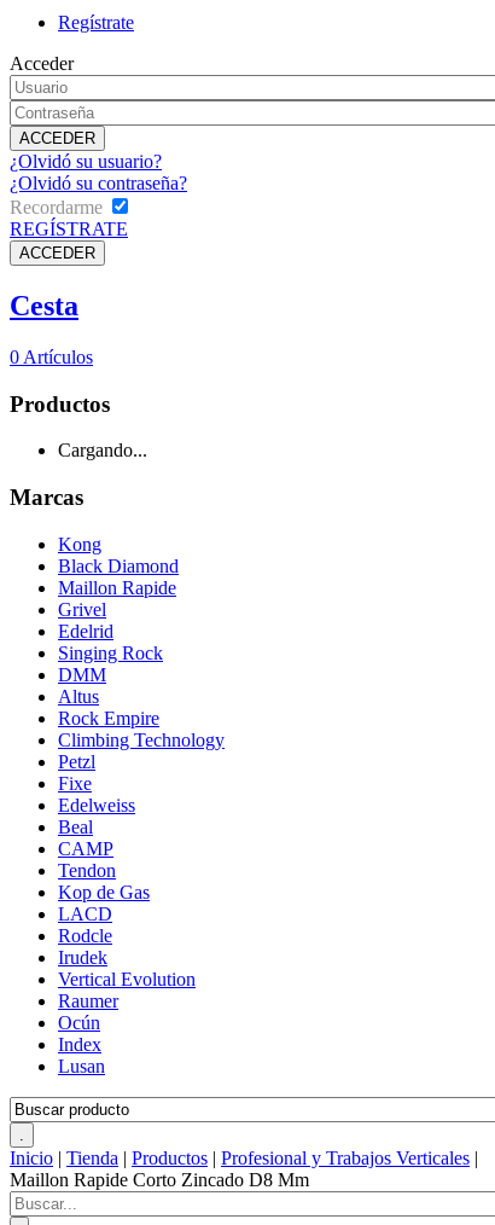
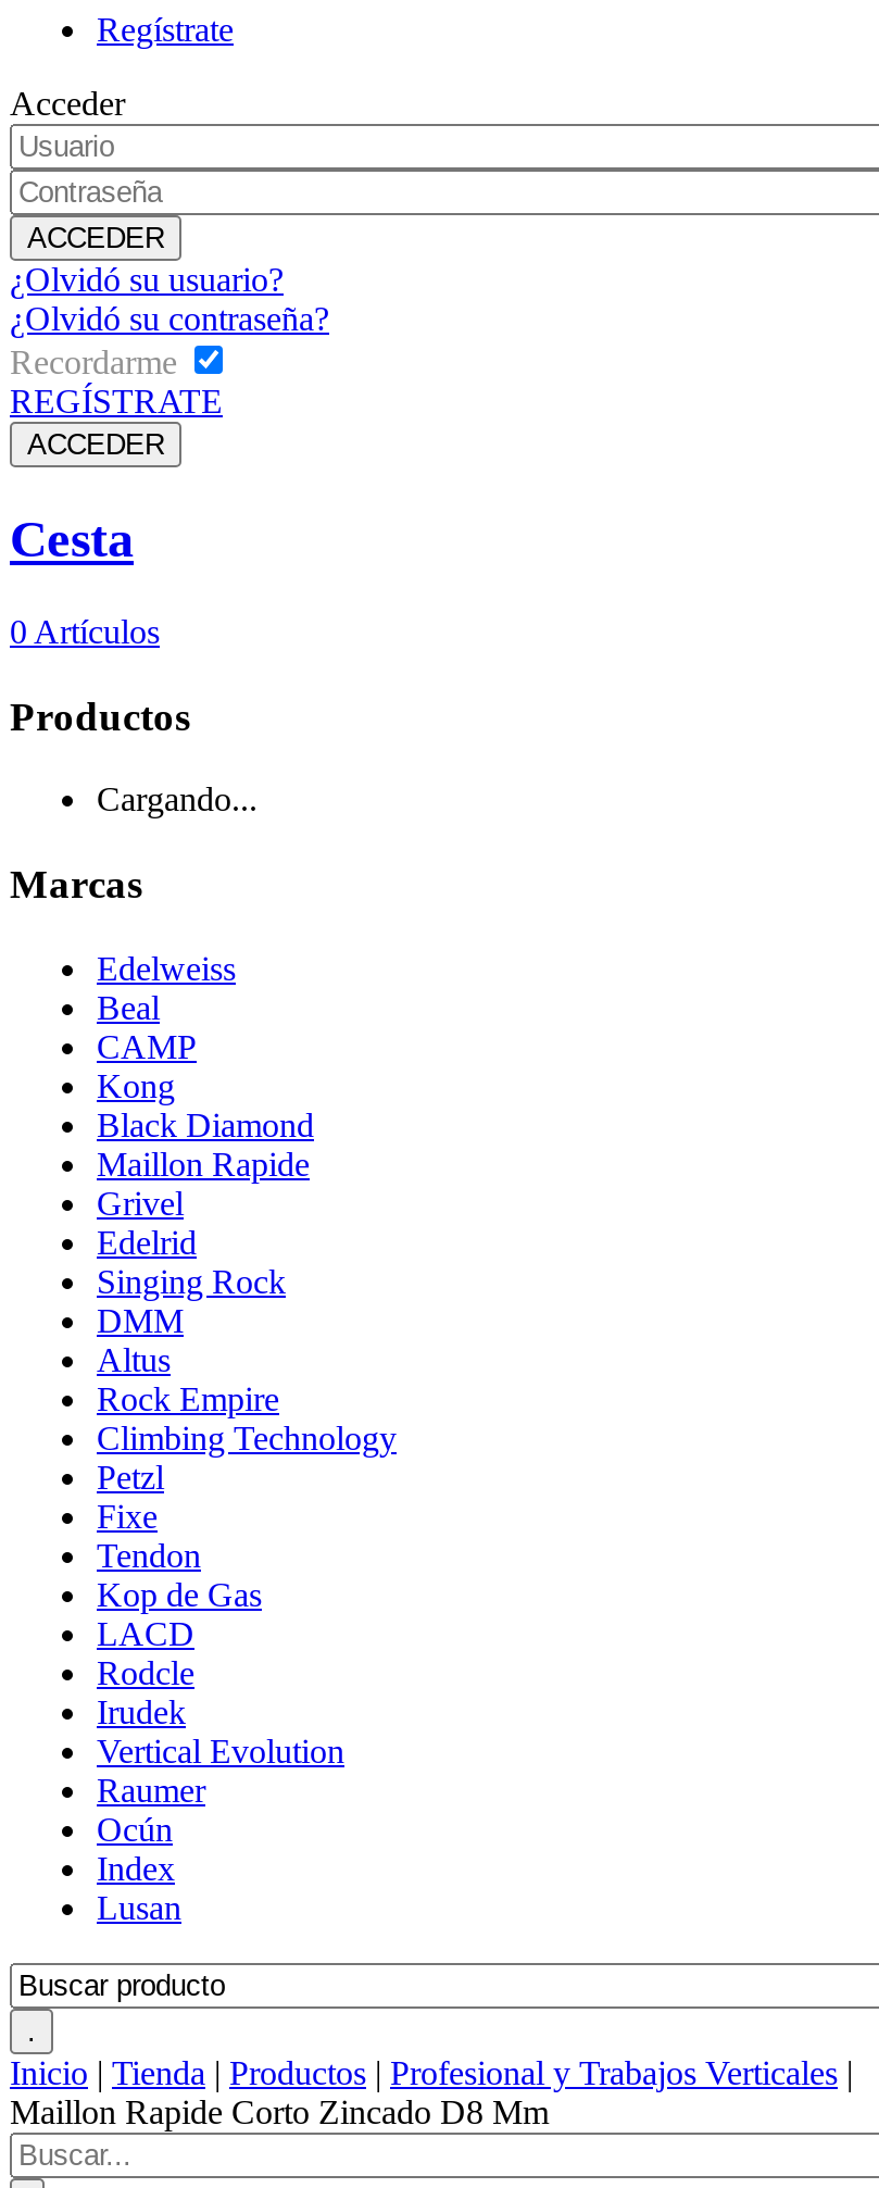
moved down: Kong | Black Diamond | Maillon Rapide | ... | Petzl | Fixe

moved up: Edelweiss | Beal | CAMP
